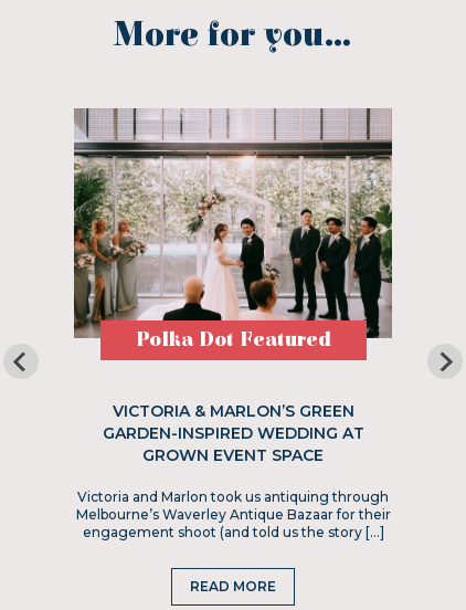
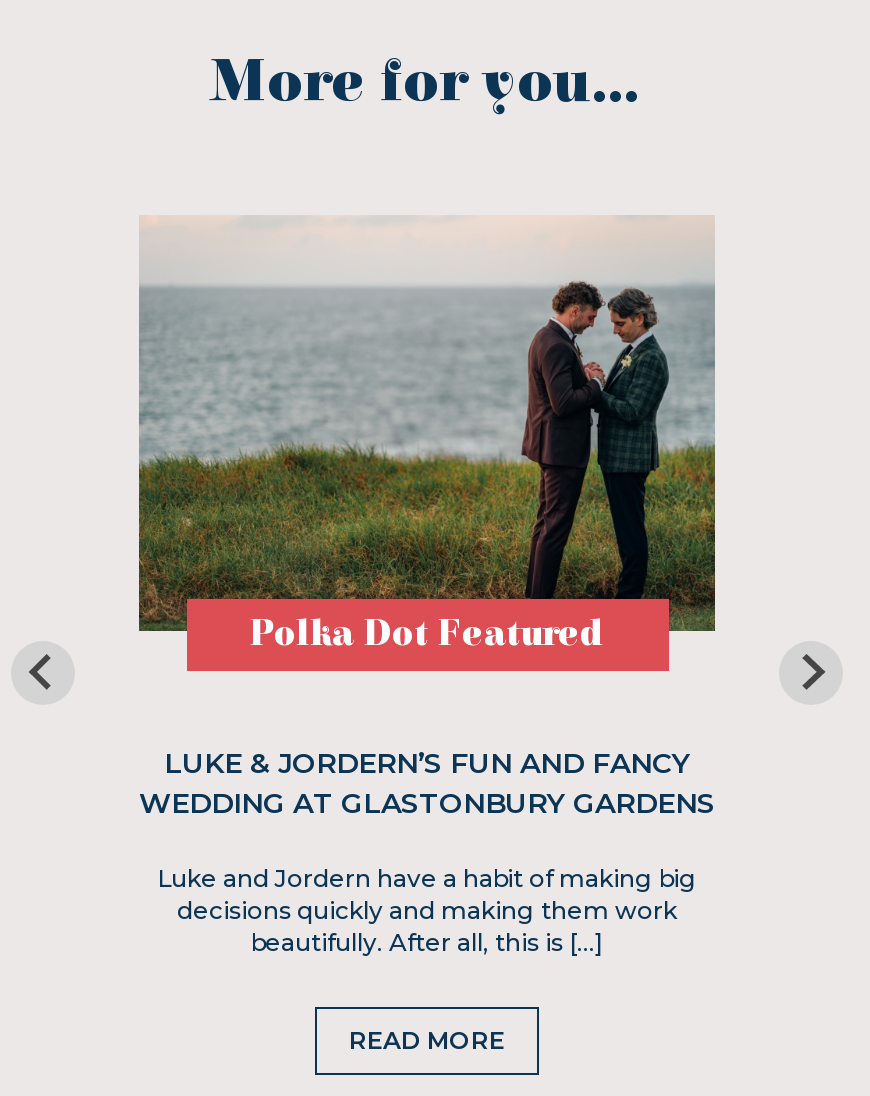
- [image]
+ [image]

- VICTORIA & MARLON’S GREEN
- GARDEN-INSPIRED WEDDING AT
- GROWN EVENT SPACE
+ LUKE & JORDERN’S FUN AND FANCY
+ WEDDING AT GLASTONBURY GARDENS

- Victoria and Marlon took us antiquing through
- Melbourne’s Waverley Antique Bazaar for their
- engagement shoot (and told us the story […]
+ Luke and Jordern have a habit of making big
+ decisions quickly and making them work
+ beautifully. After all, this is […]
